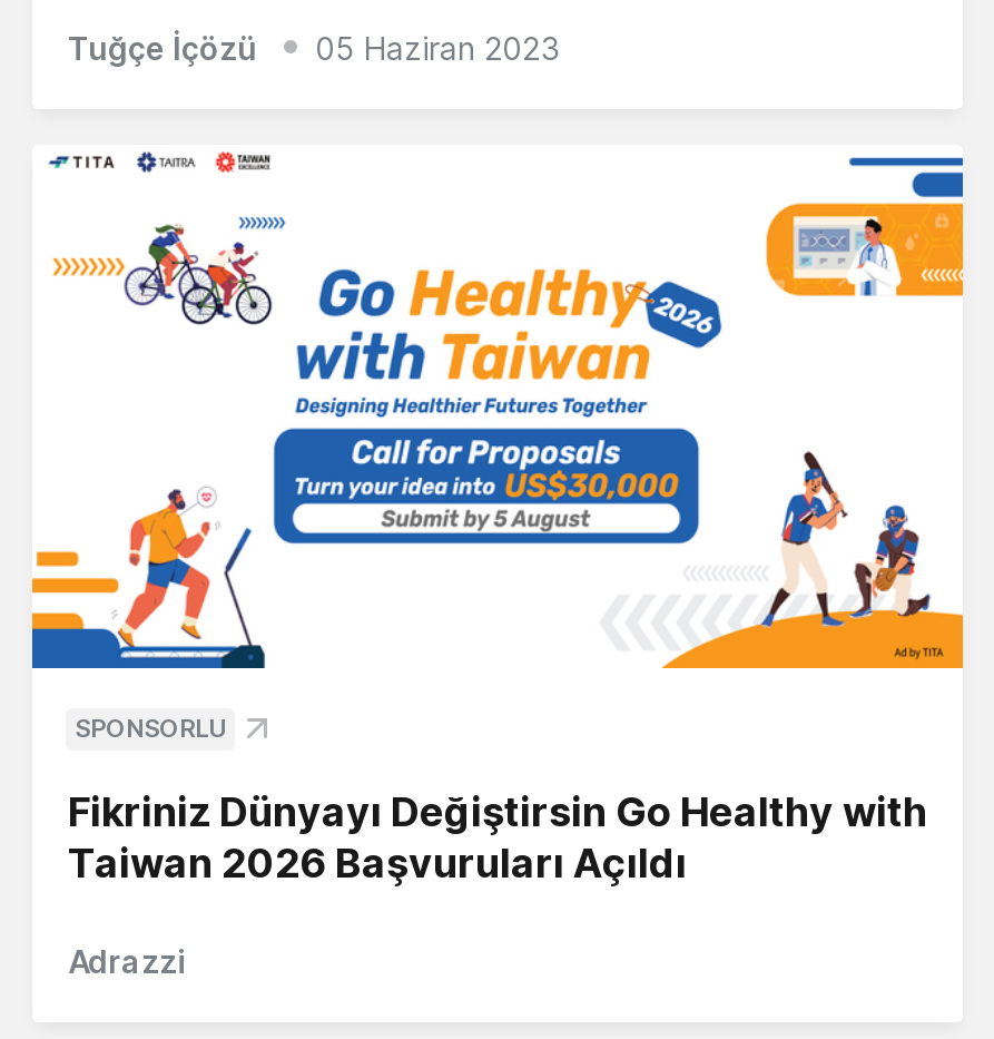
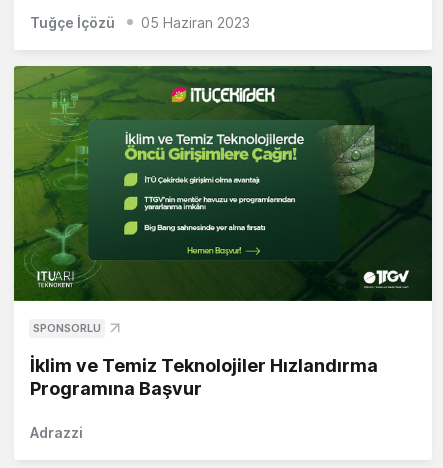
- [image]
+ [image]

- Fikriniz Dünyayı Değiştirsin Go Healthy with
- Taiwan 2026 Başvuruları Açıldı
+ İklim ve Temiz Teknolojiler Hızlandırma
+ Programına Başvur
